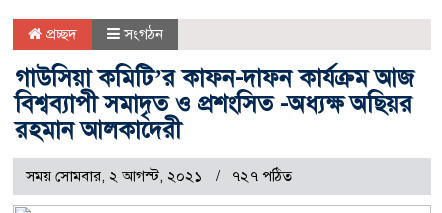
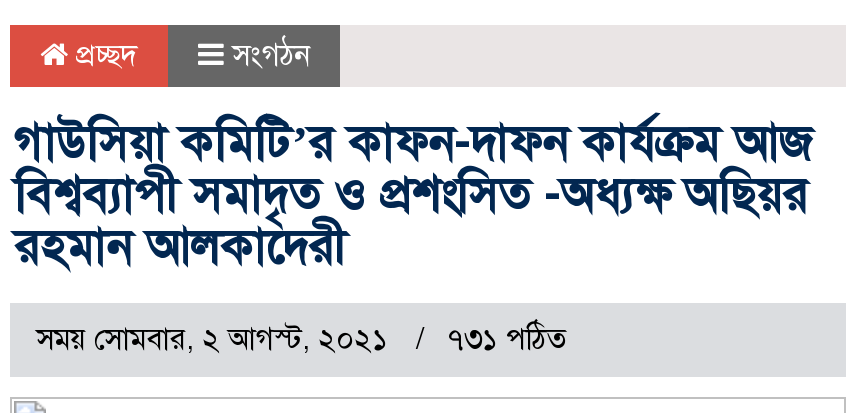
- সময় সোমবার, ২ আগস্ট, ২০২১ ৭২৭ পঠিত
+ সময় সোমবার, ২ আগস্ট, ২০২১ ৭৩১ পঠিত
